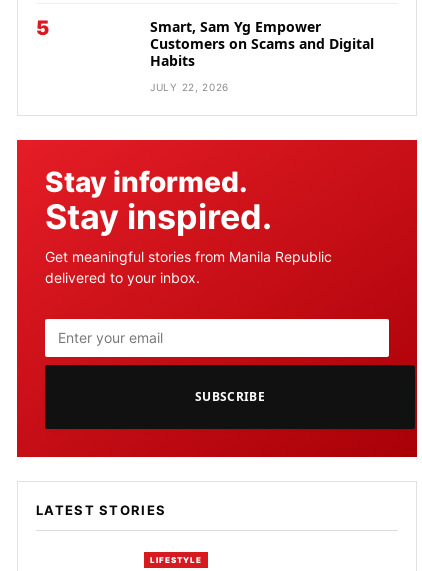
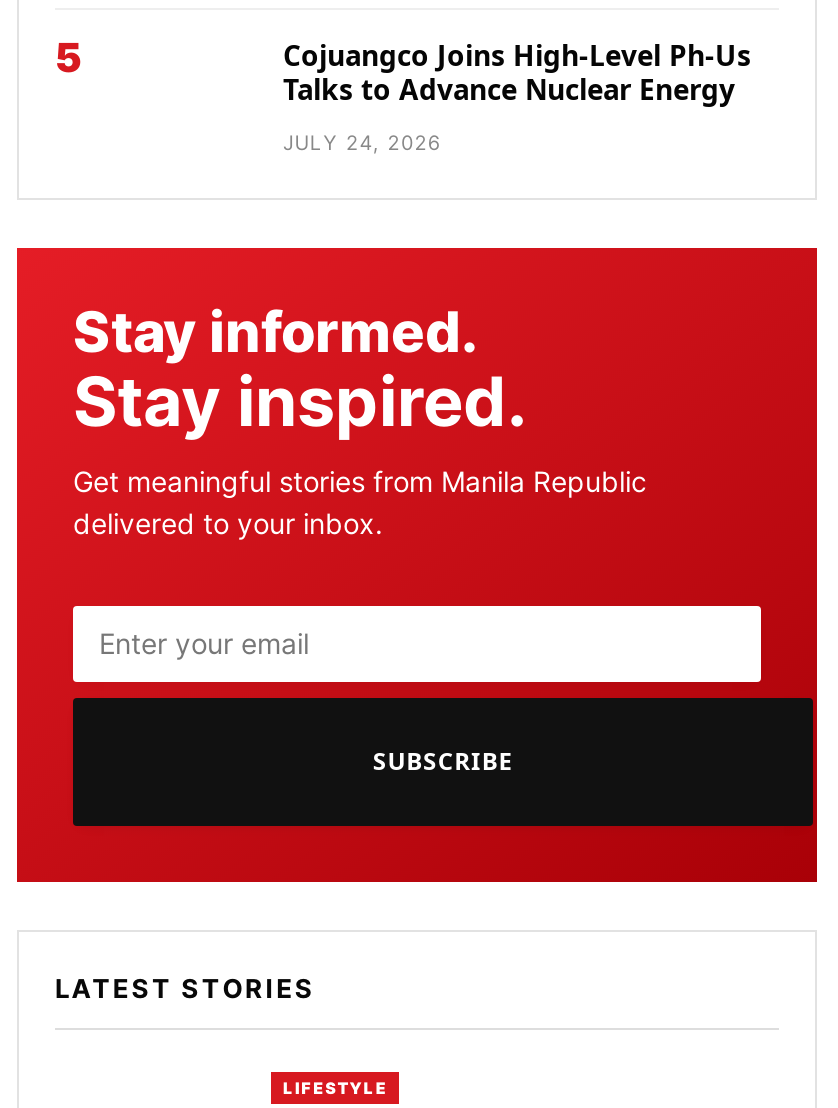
- Smart, Sam Yg Empower
- Customers on Scams and Digital
- Habits
+ Cojuangco Joins High-Level Ph-Us
+ Talks to Advance Nuclear Energy

- JULY 22, 2026
+ JULY 24, 2026
